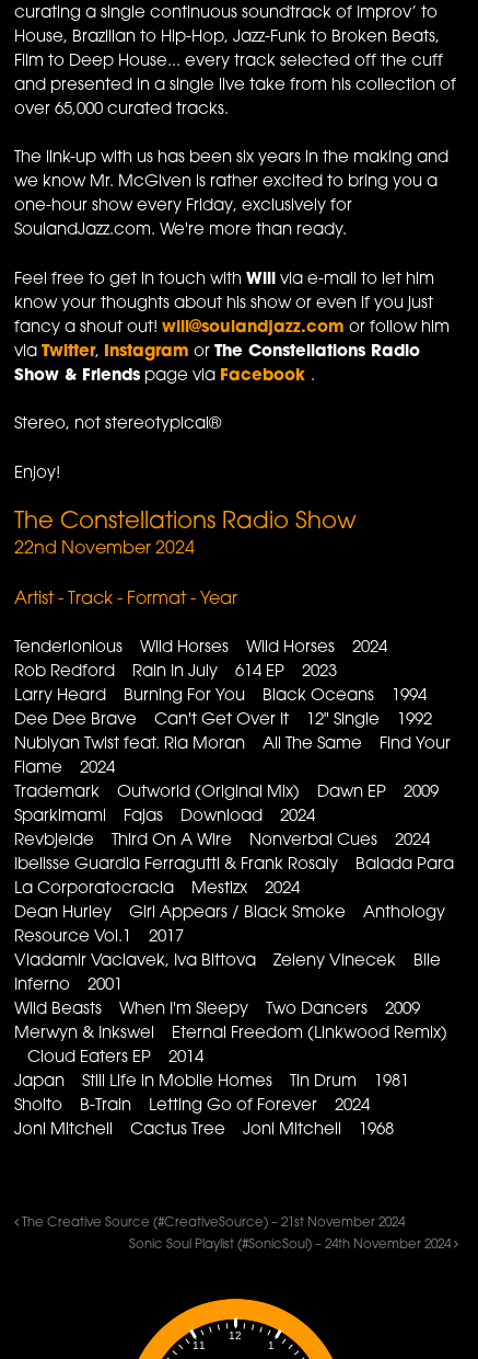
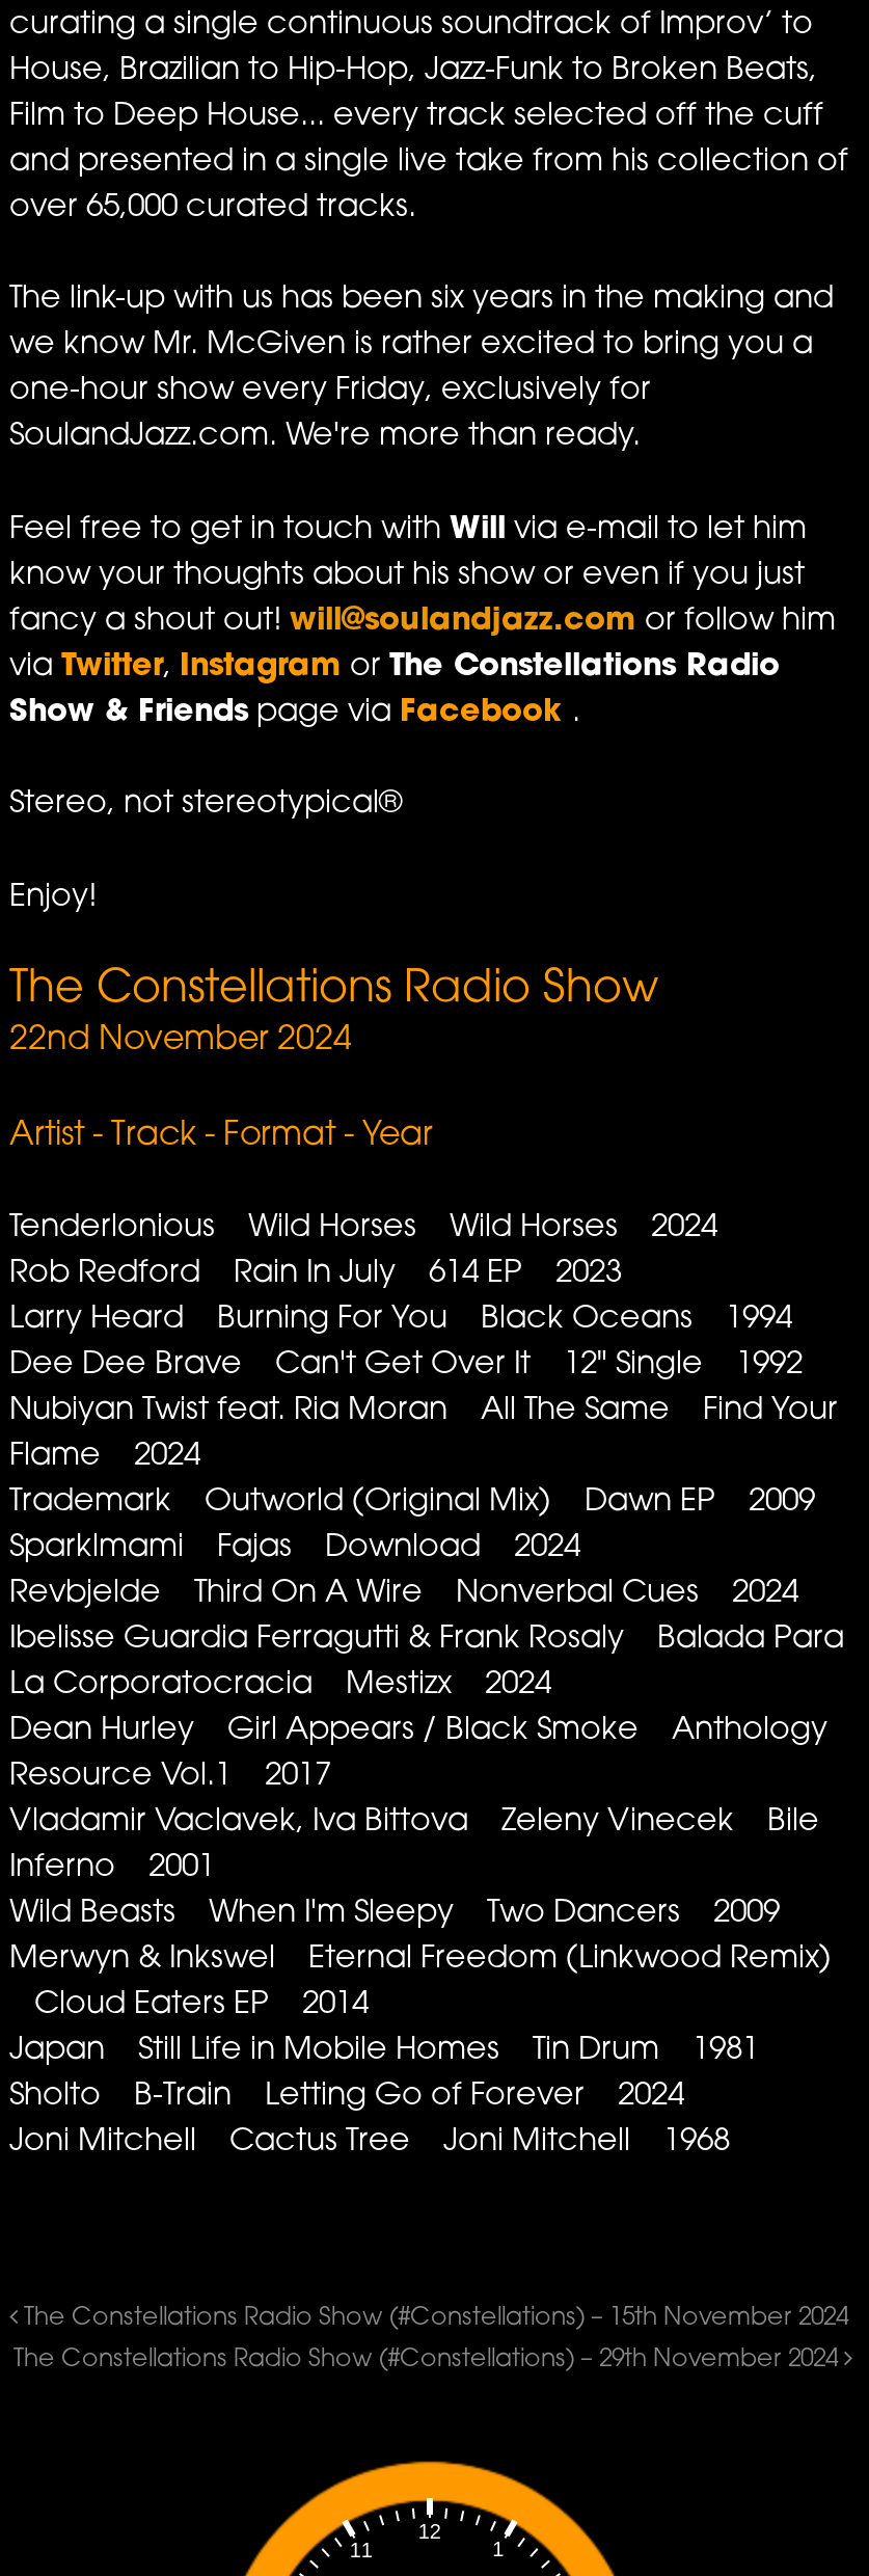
- The Creative Source (#CreativeSource) – 21st November 2024
+ The Constellations Radio Show (#Constellations) – 15th November 2024

- Sonic Soul Playlist (#SonicSoul) – 24th November 2024
+ The Constellations Radio Show (#Constellations) – 29th November 2024
